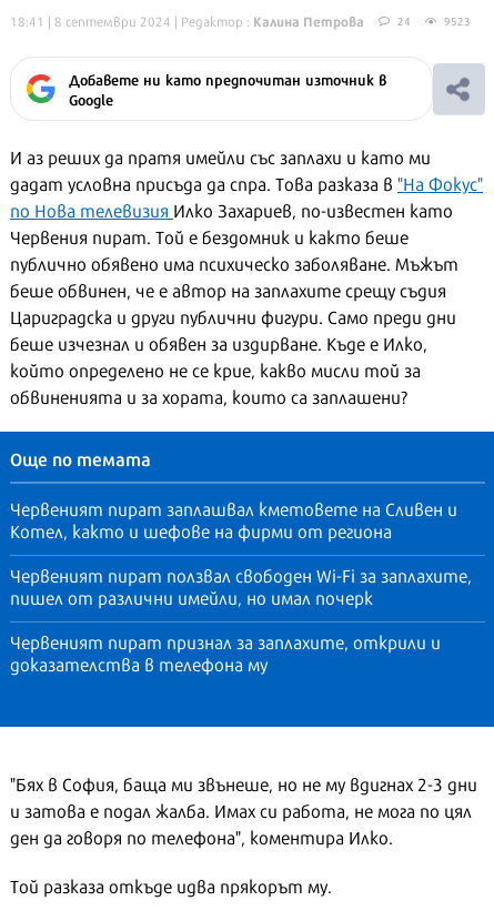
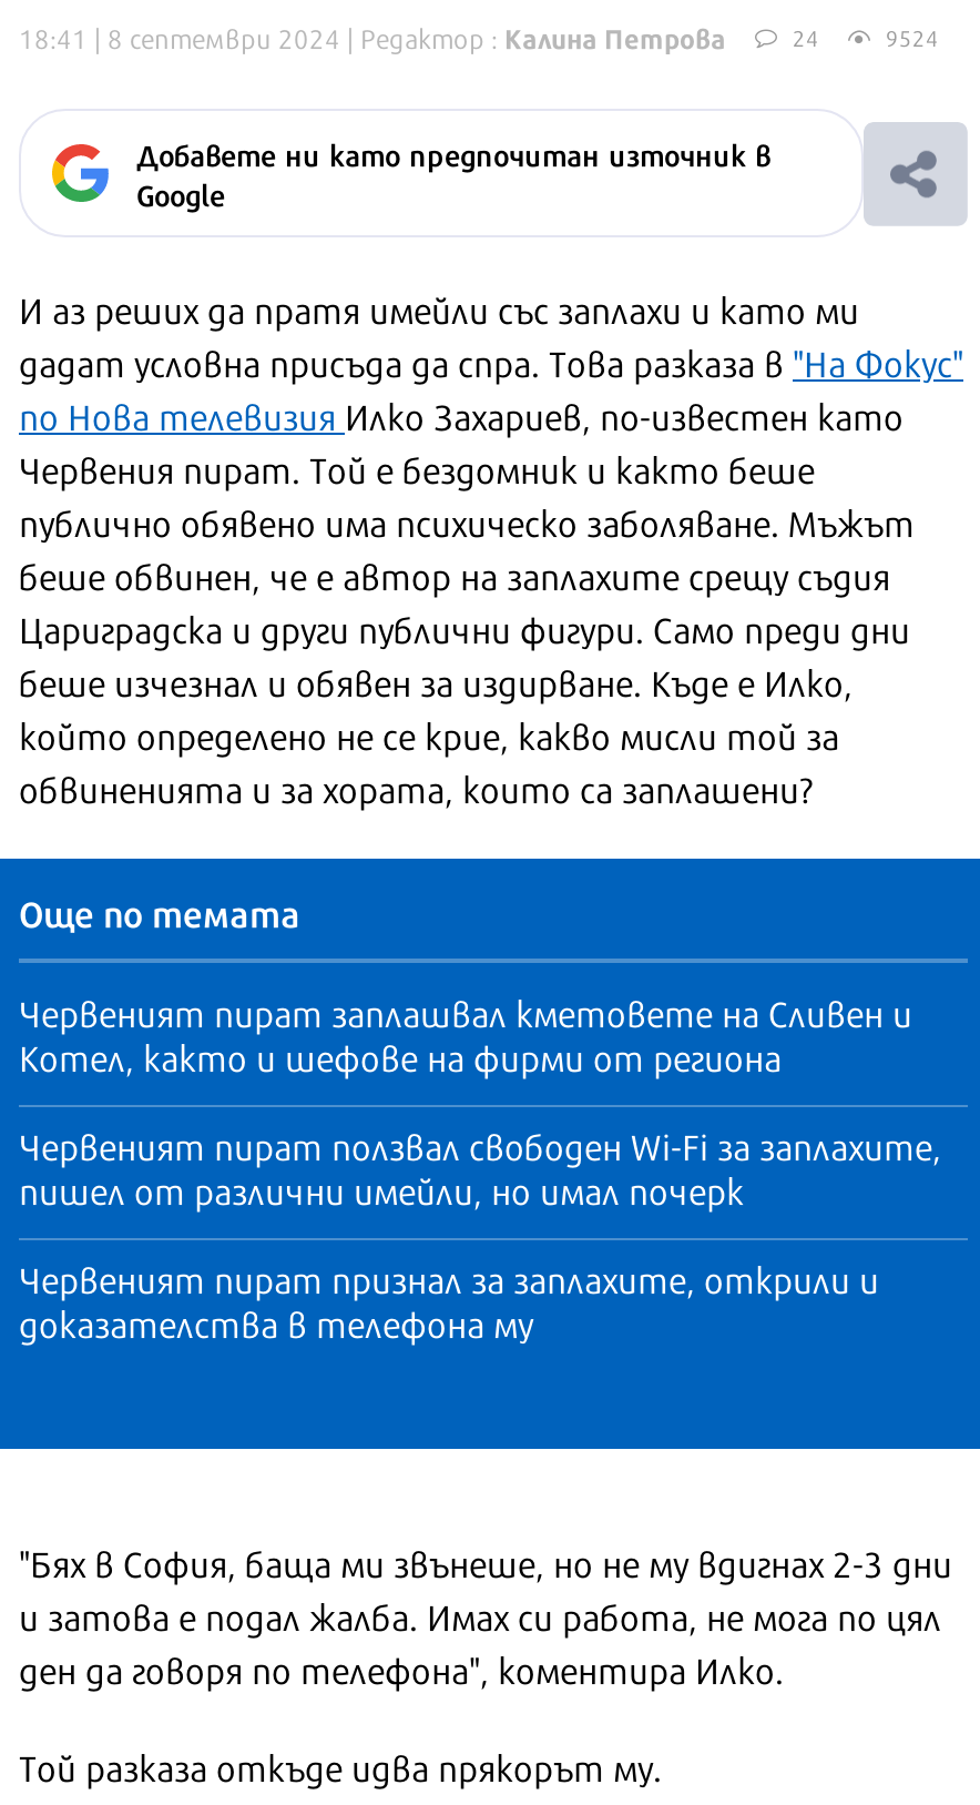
- 9523
+ 9524
